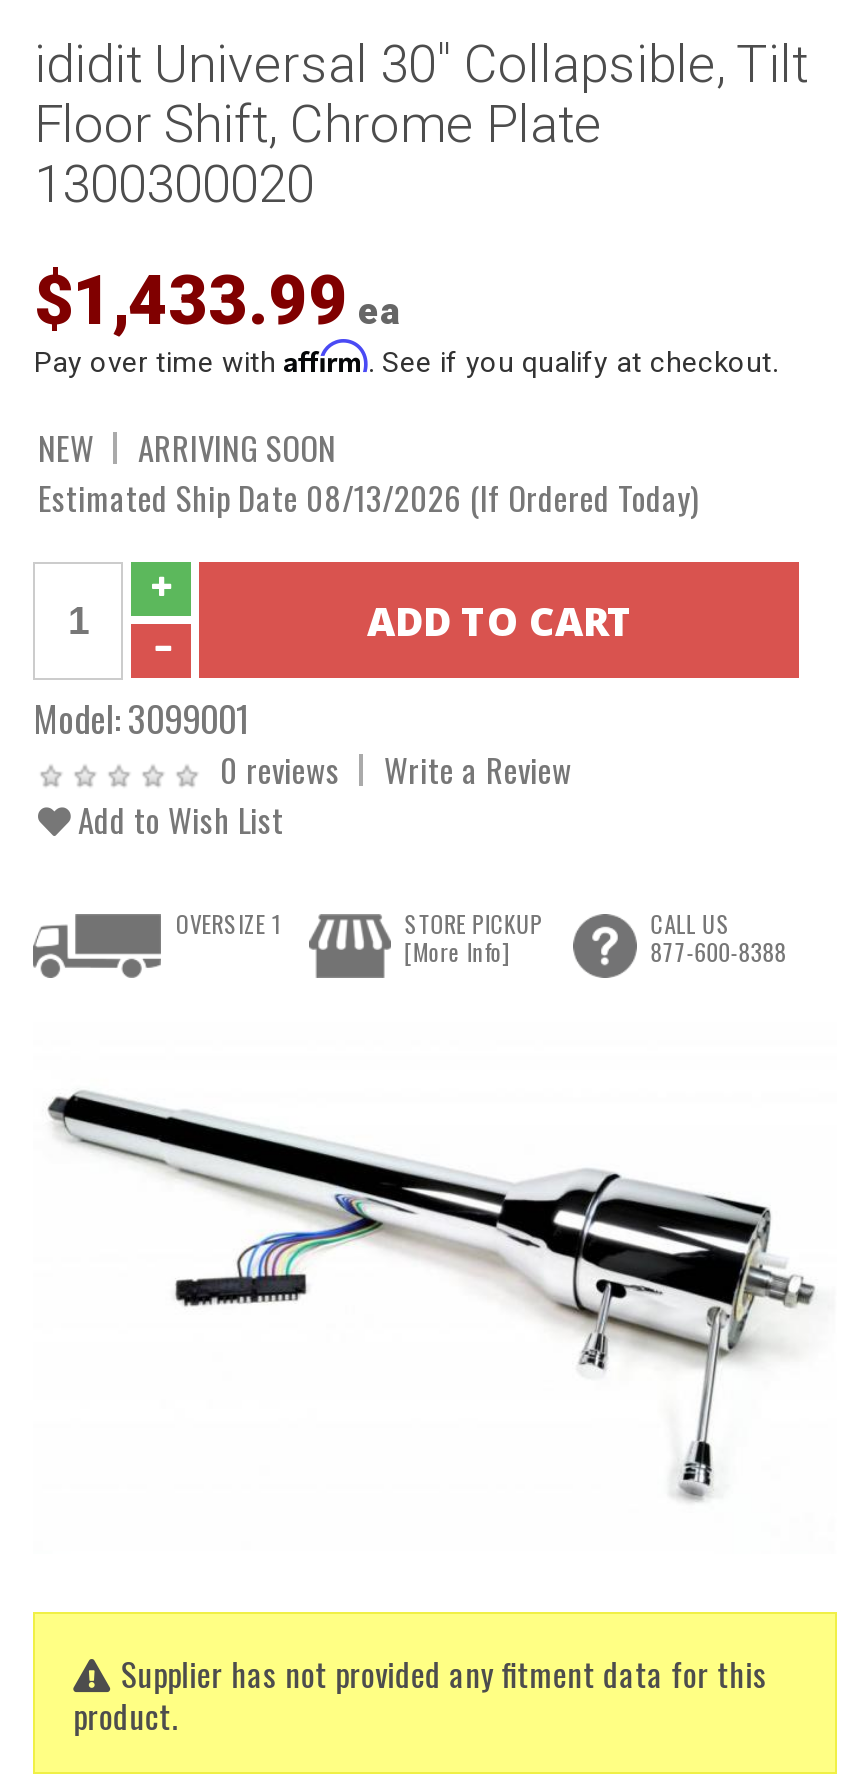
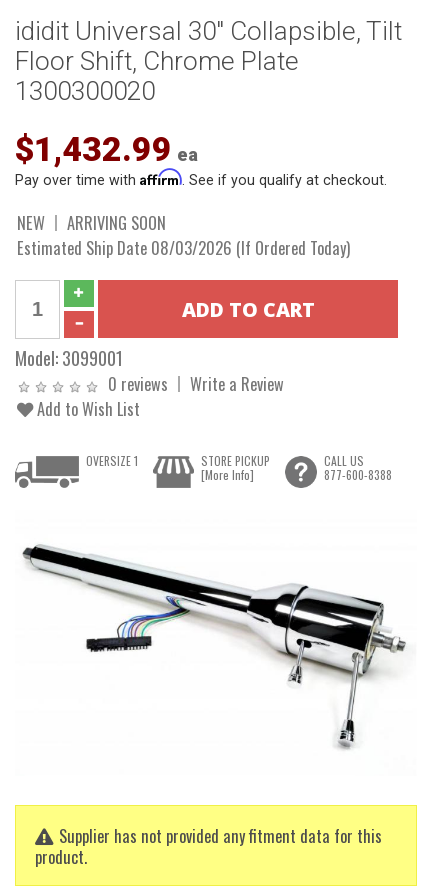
- $1,433.99 ea
+ $1,432.99 ea

- Estimated Ship Date 08/13/2026 (If Ordered Today)
+ Estimated Ship Date 08/03/2026 (If Ordered Today)
